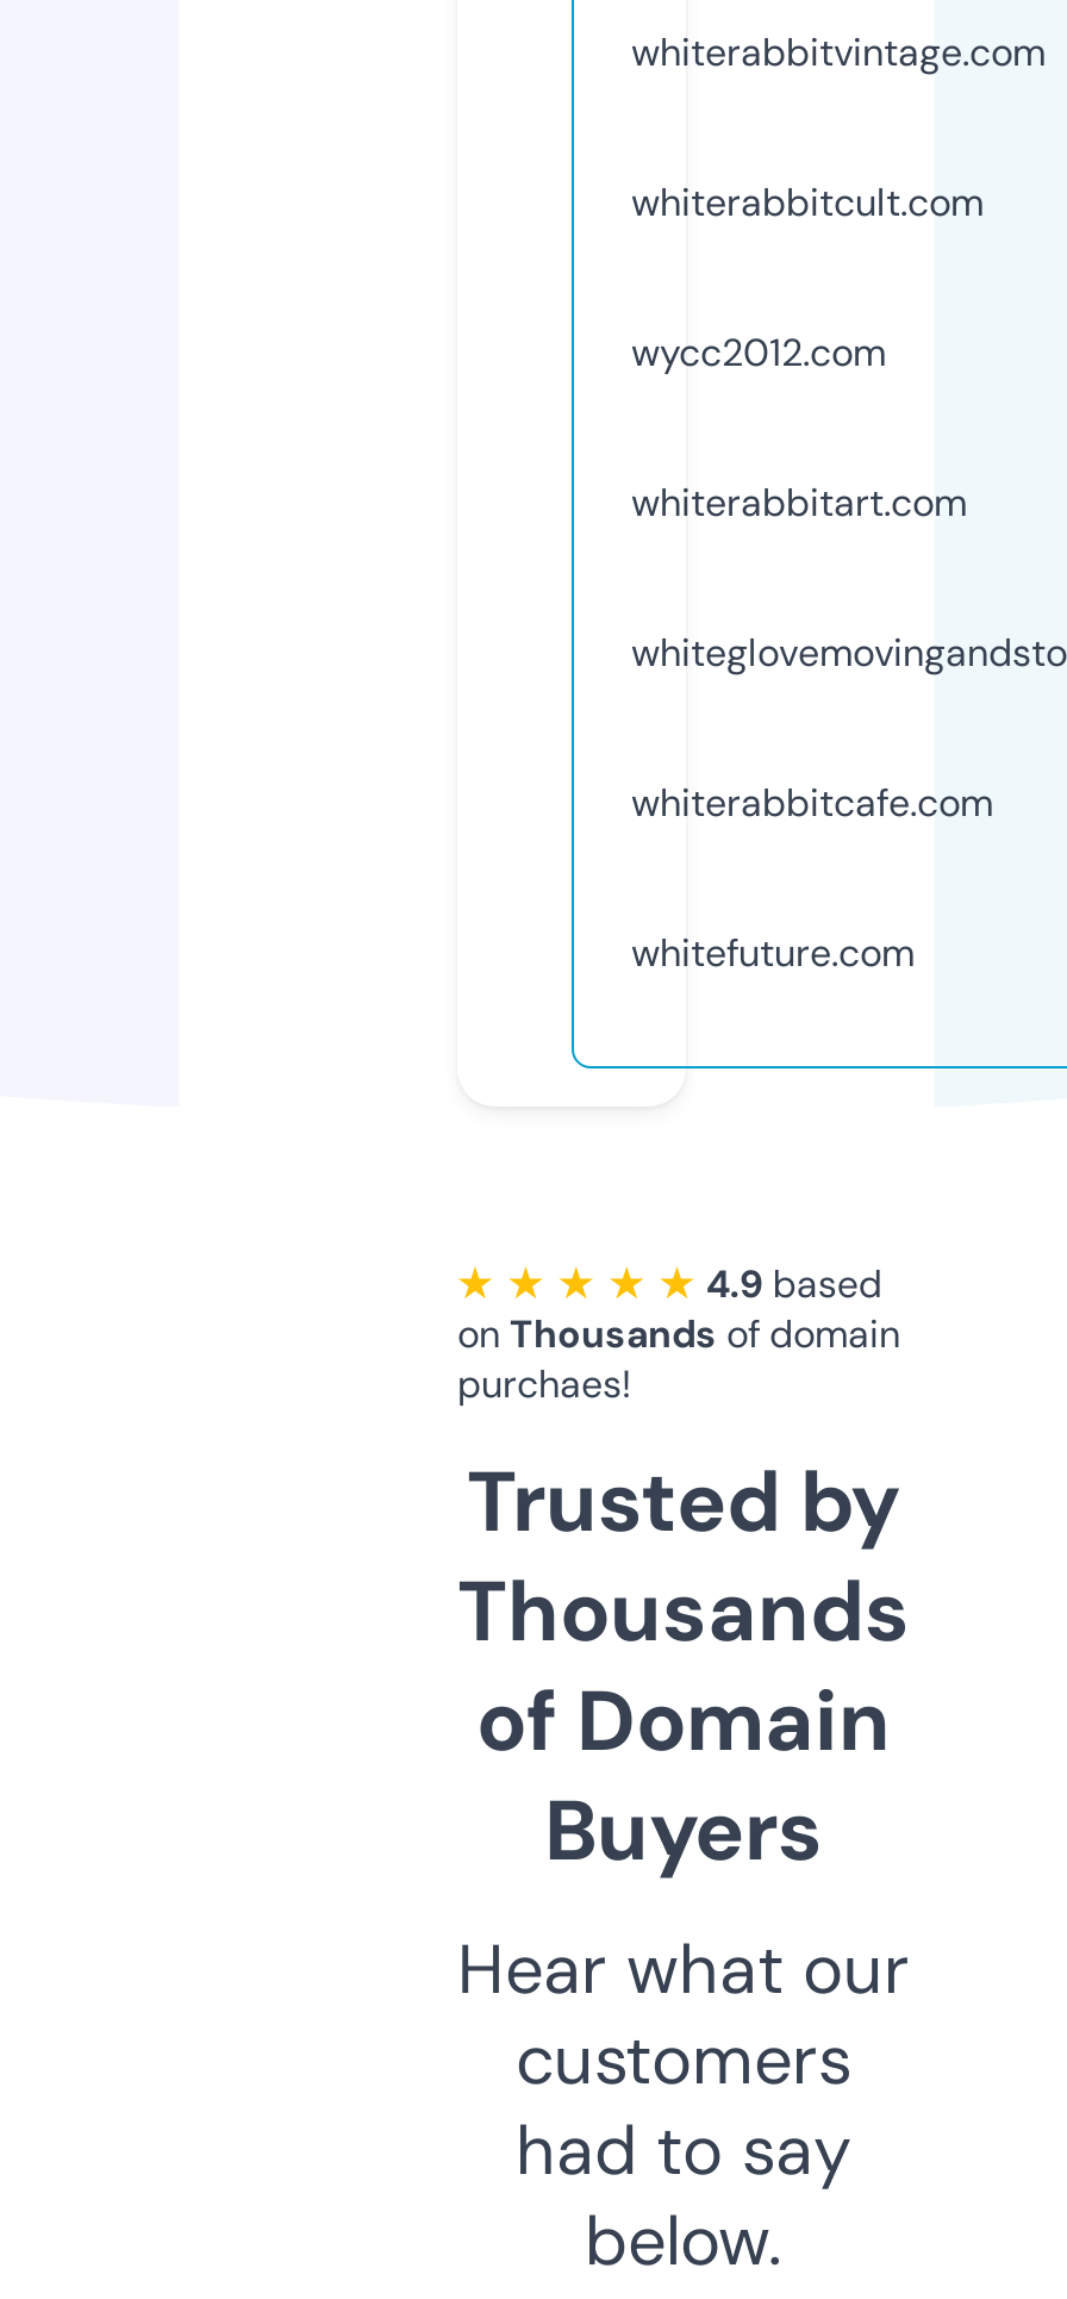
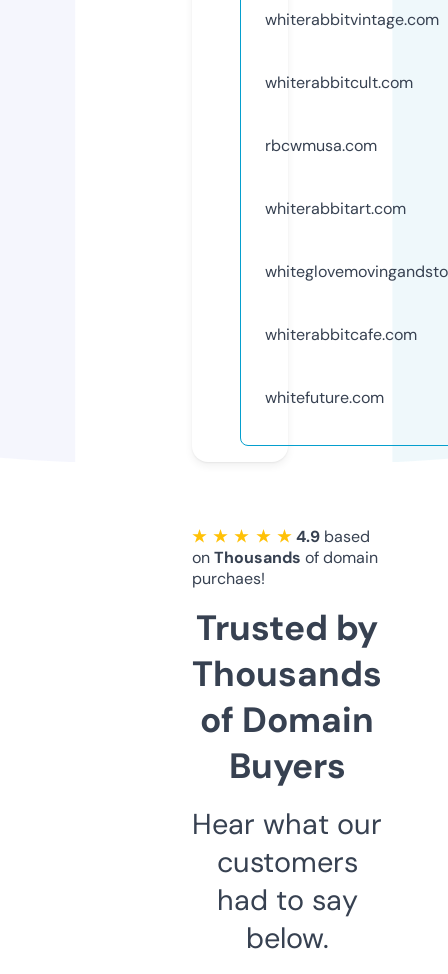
- wycc2012.com
+ rbcwmusa.com
